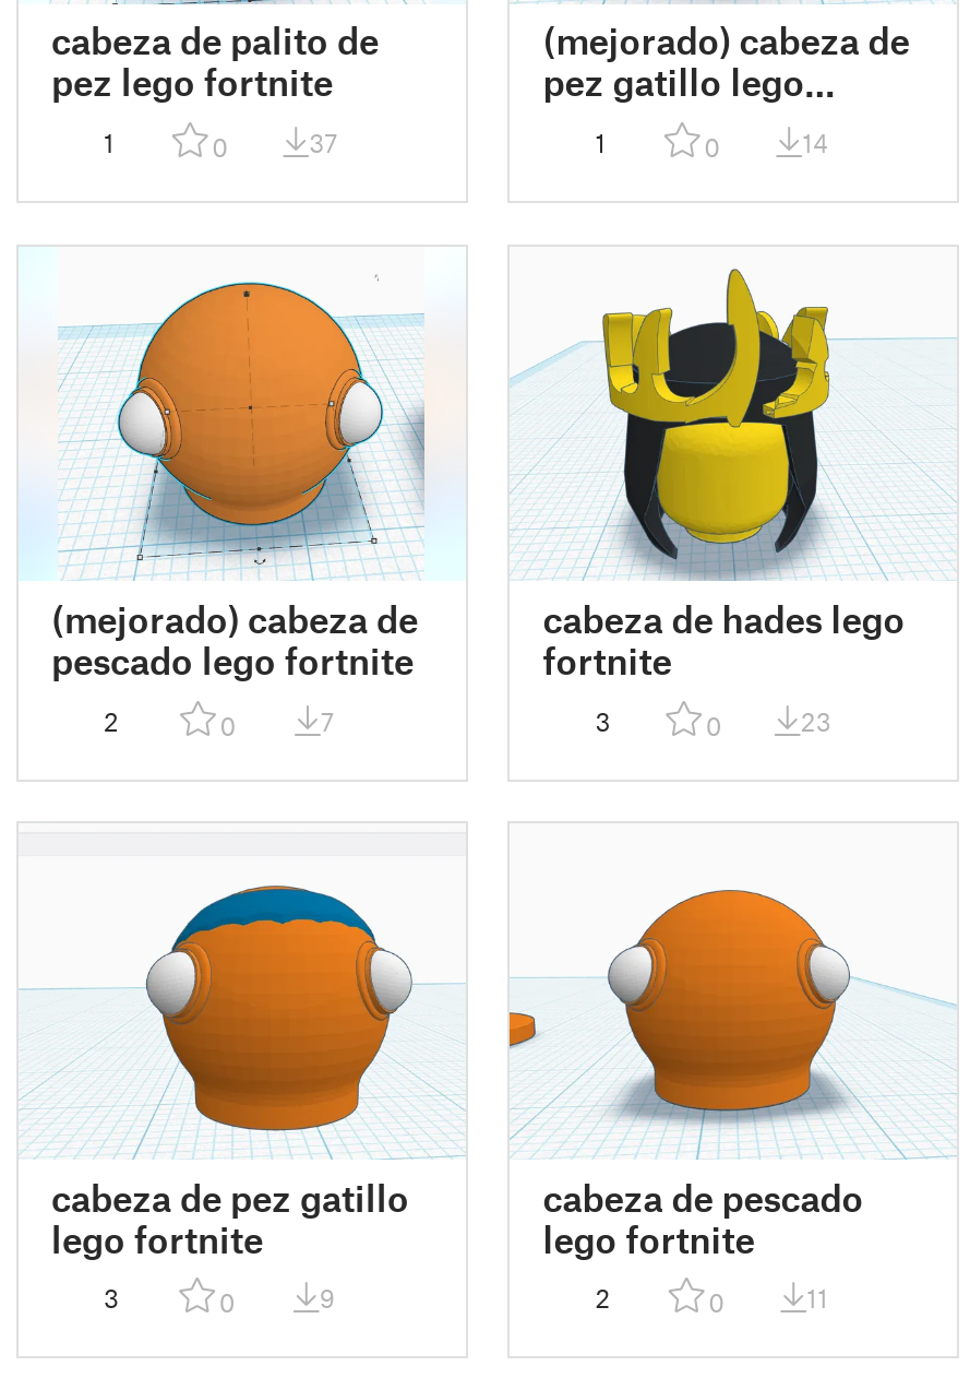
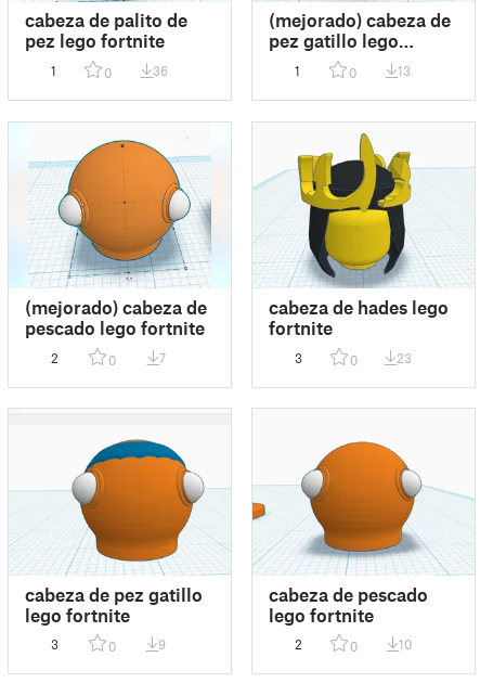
- 37
+ 36

- 14
+ 13

- 11
+ 10
